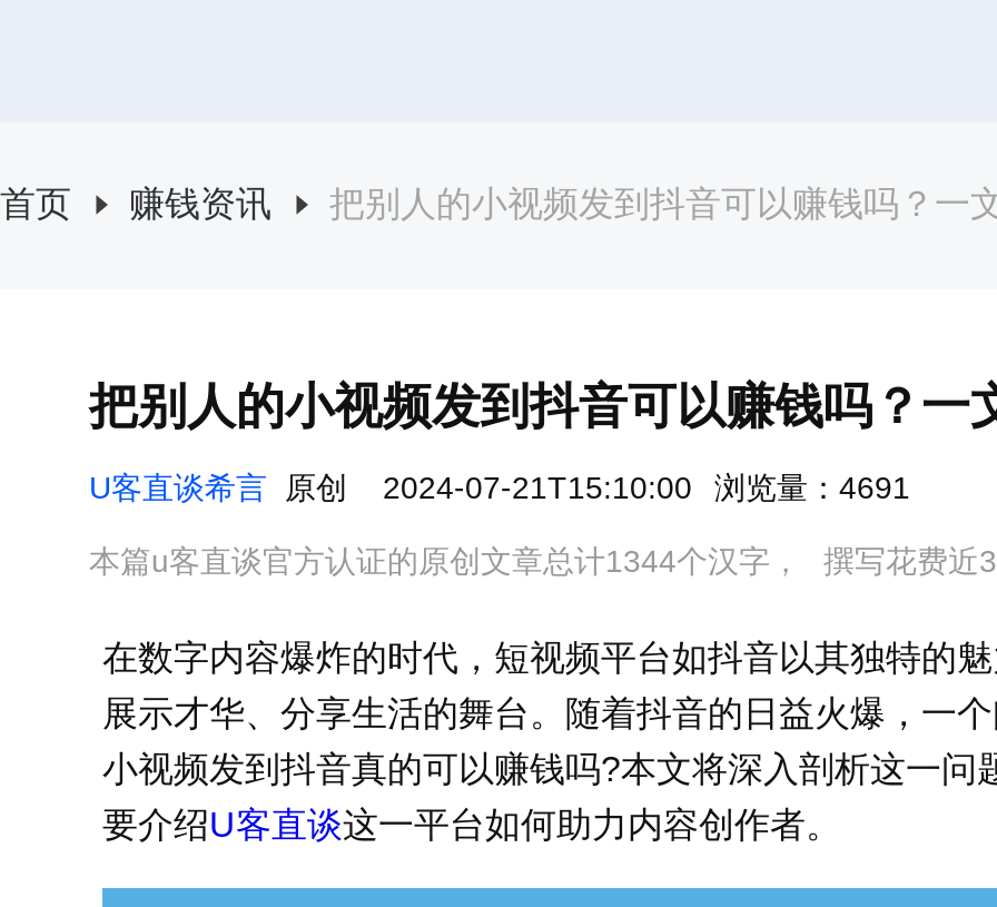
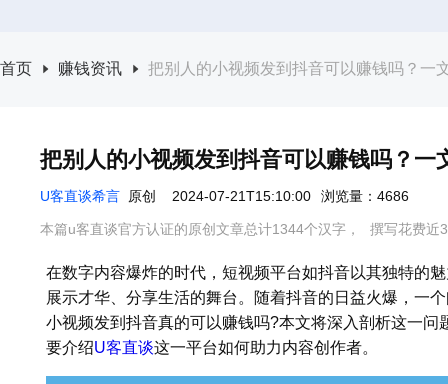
- U客直谈希言 原创 2024-07-21T15:10:00 浏览量：4691
+ U客直谈希言 原创 2024-07-21T15:10:00 浏览量：4686
